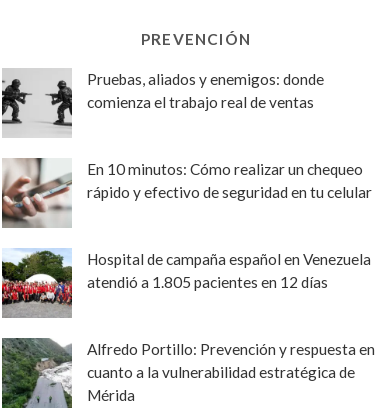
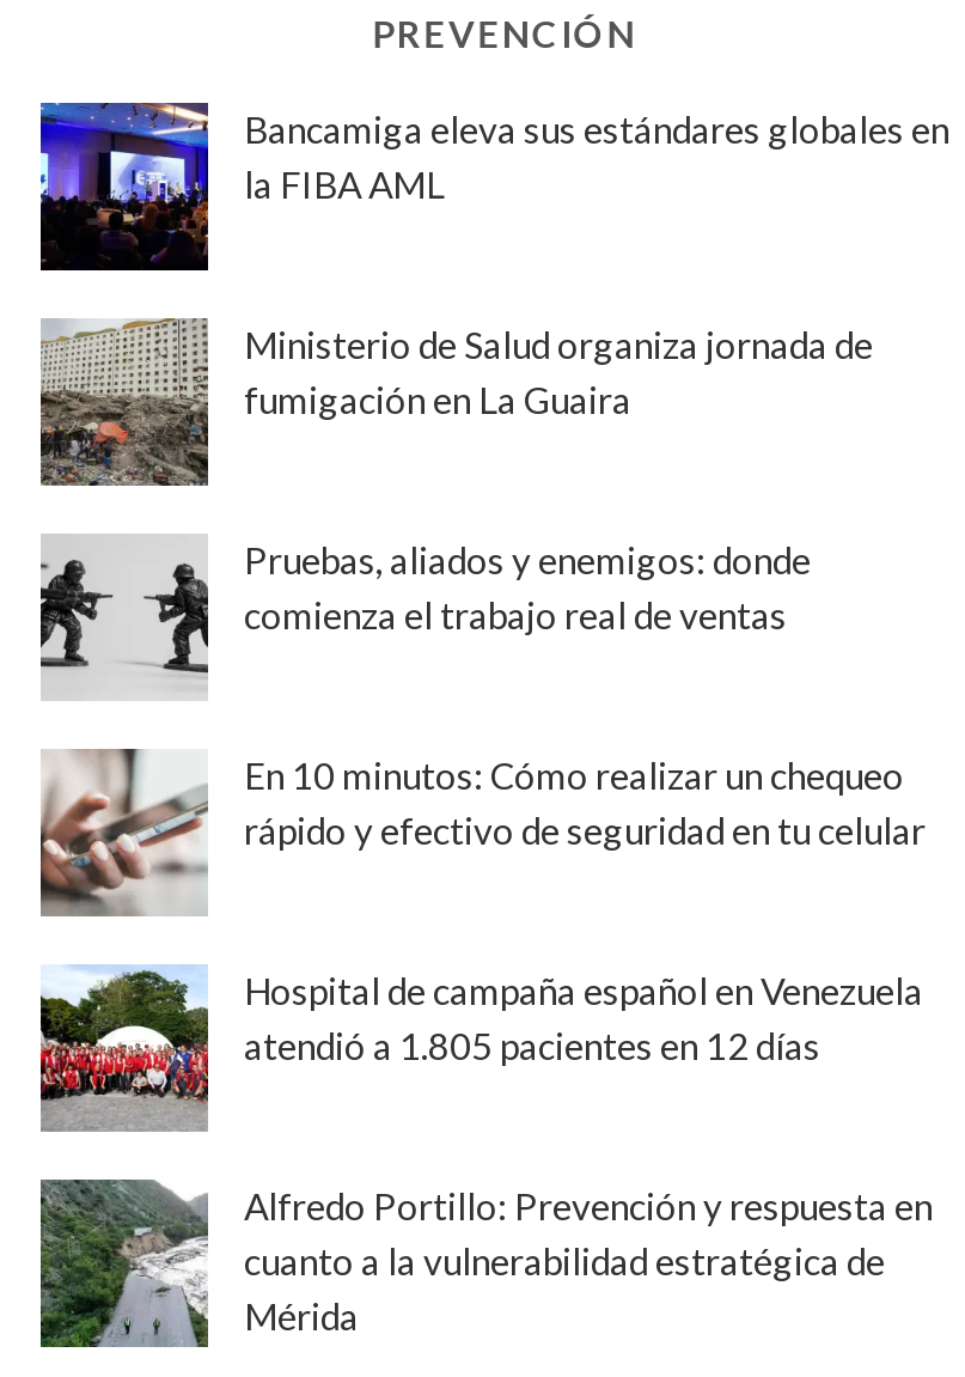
+ [image]
+ Bancamiga eleva sus estándares globales en
+ la FIBA AML

+ [image]
+ Ministerio de Salud organiza jornada de
+ fumigación en La Guaira
